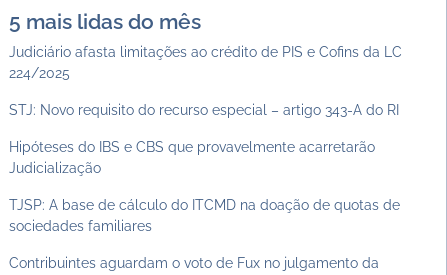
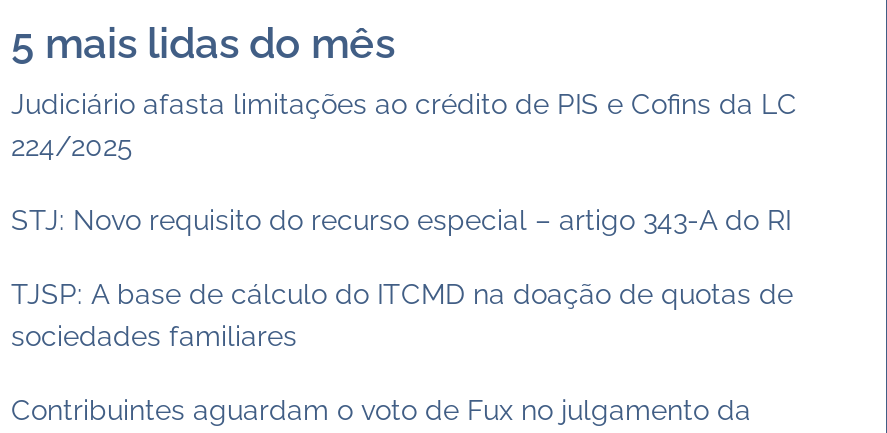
- Hipóteses do IBS e CBS que provavelmente acarretarão
- Judicialização
